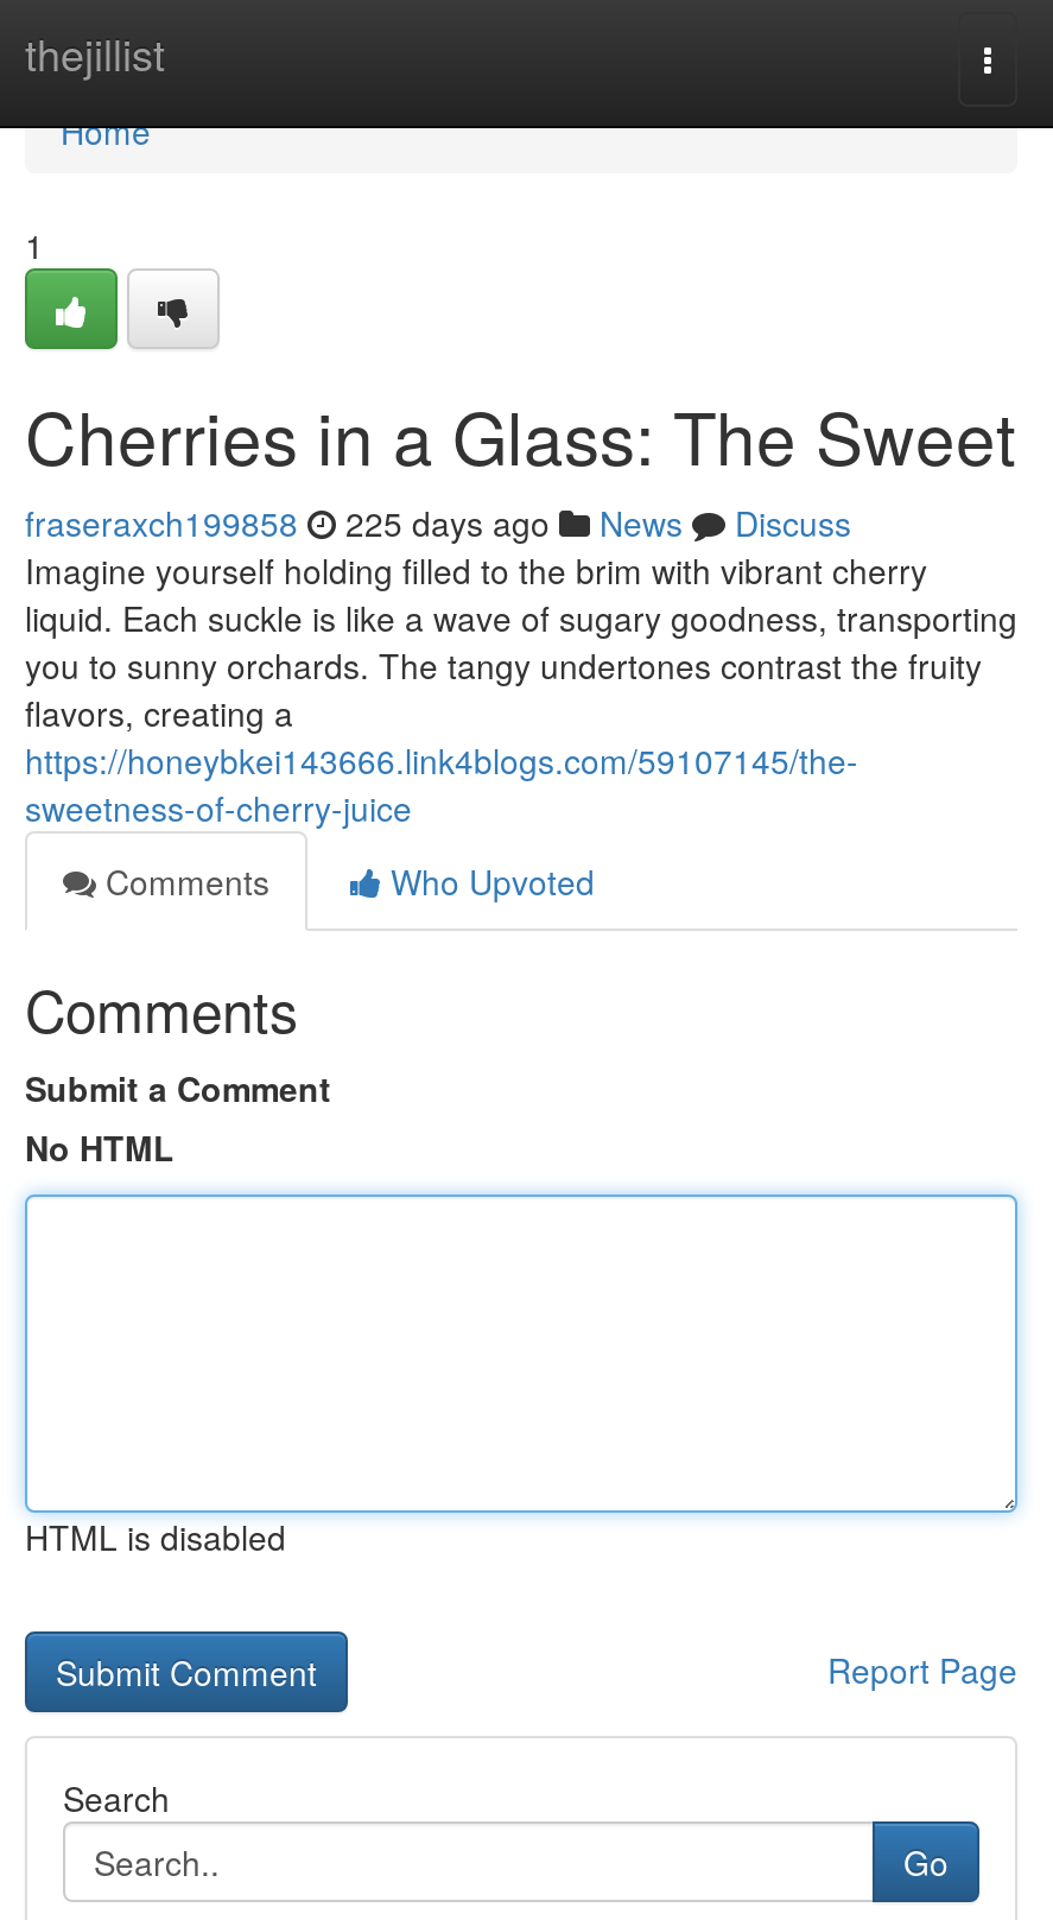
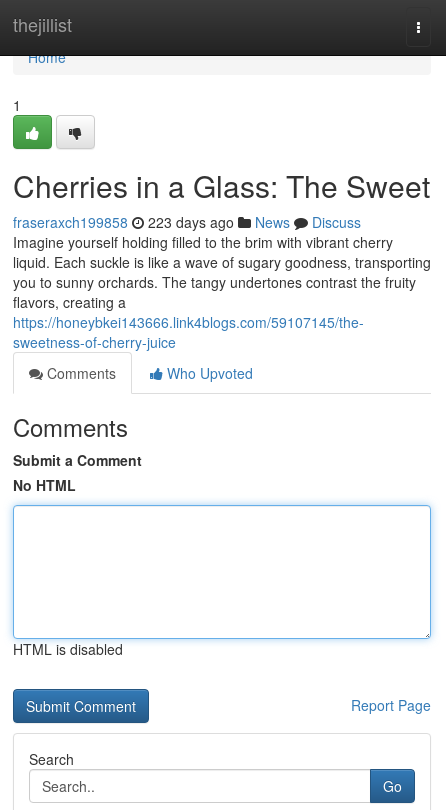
- fraseraxch199858 225 days ago News Discuss
+ fraseraxch199858 223 days ago News Discuss
